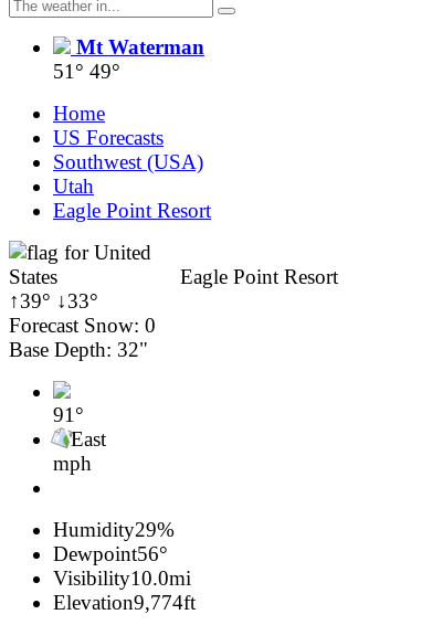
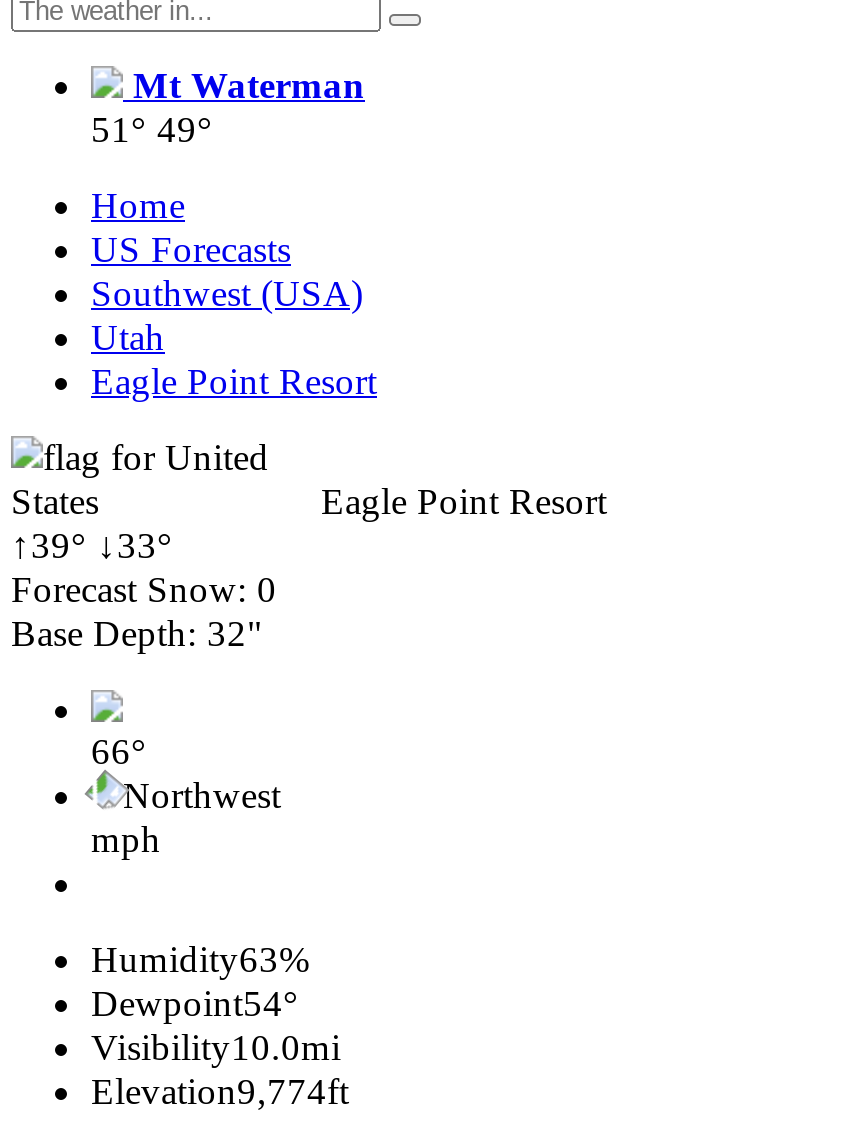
- 91°
- East
+ 66°
+ Northwest

- Humidity29%
+ Humidity63%

- Dewpoint56°
+ Dewpoint54°
